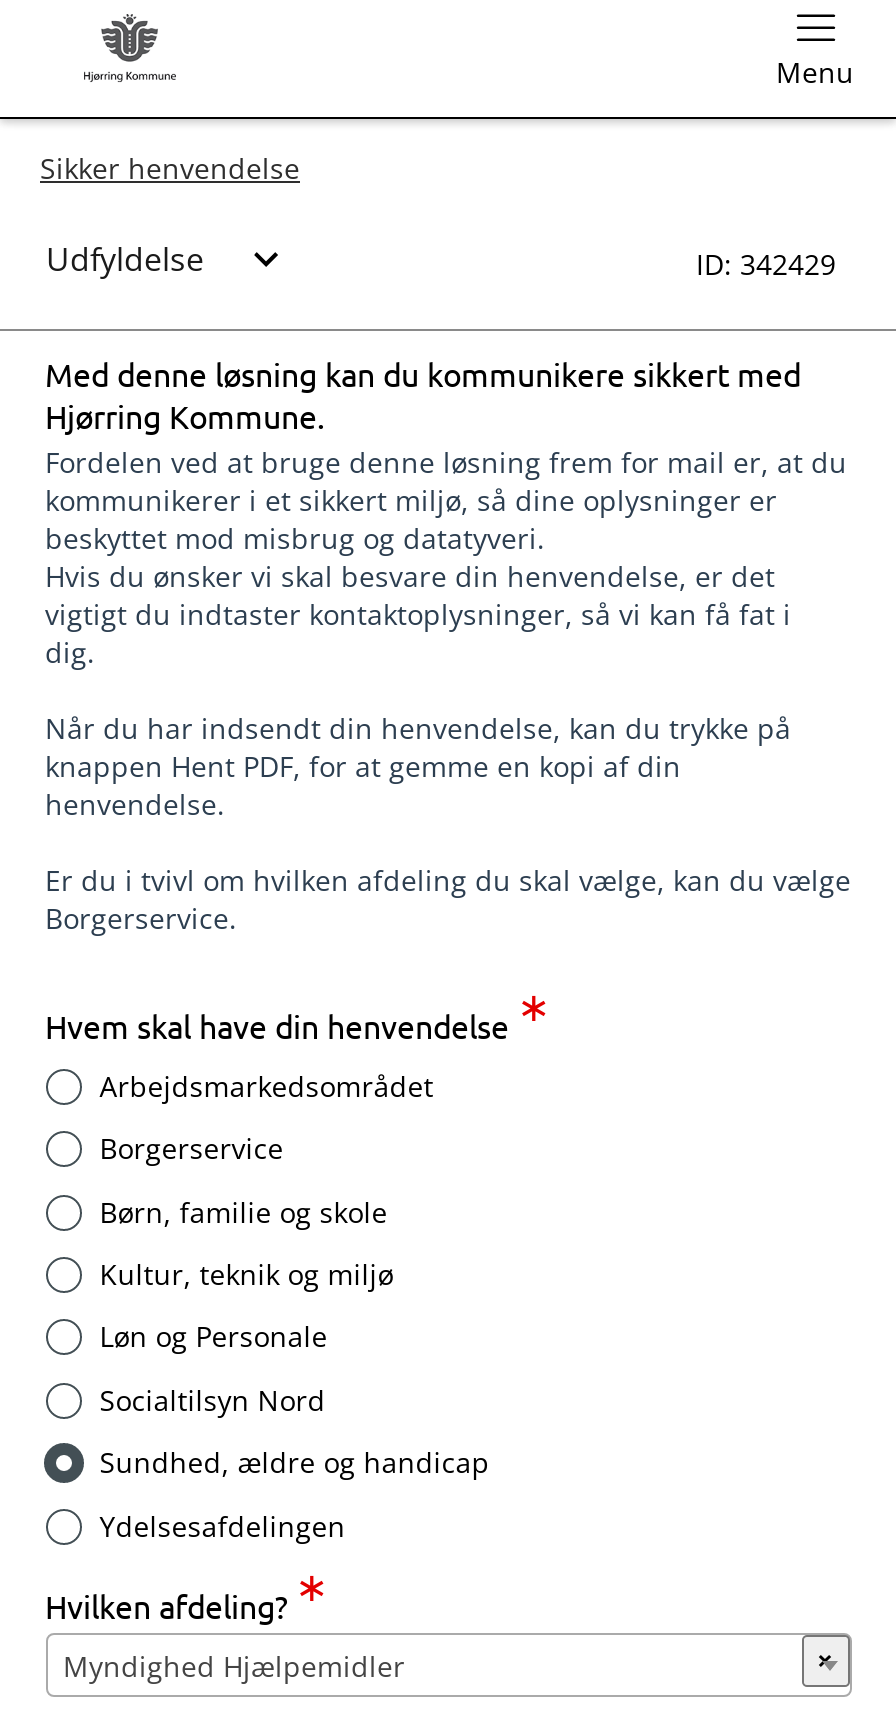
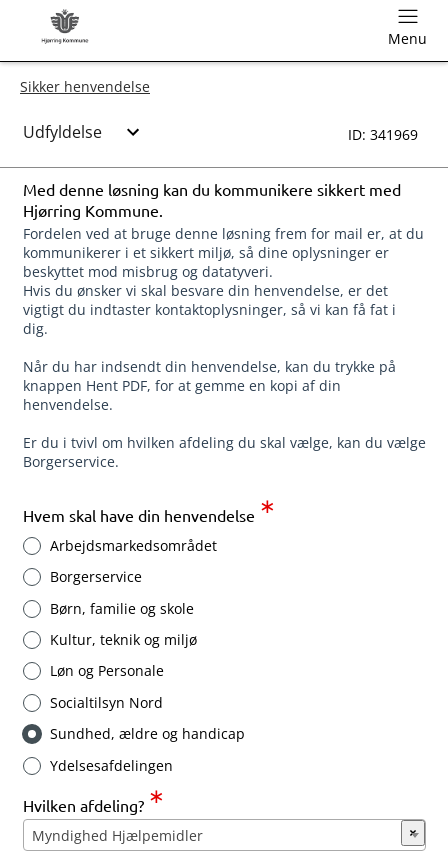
- ID: 342429
+ ID: 341969
